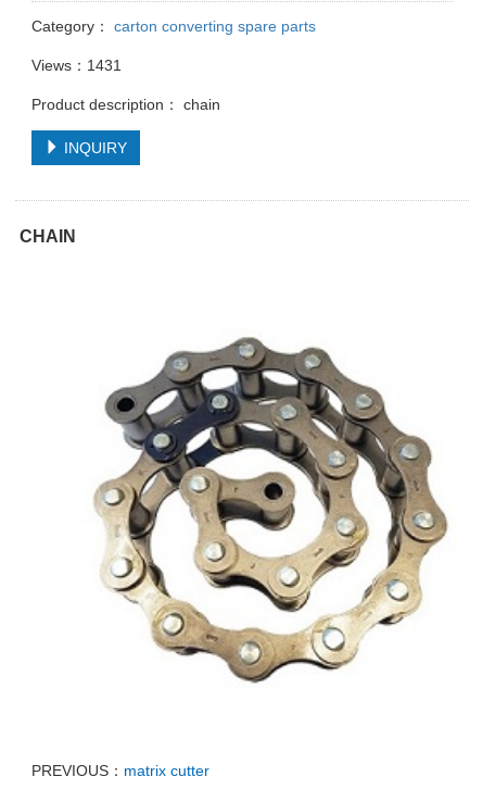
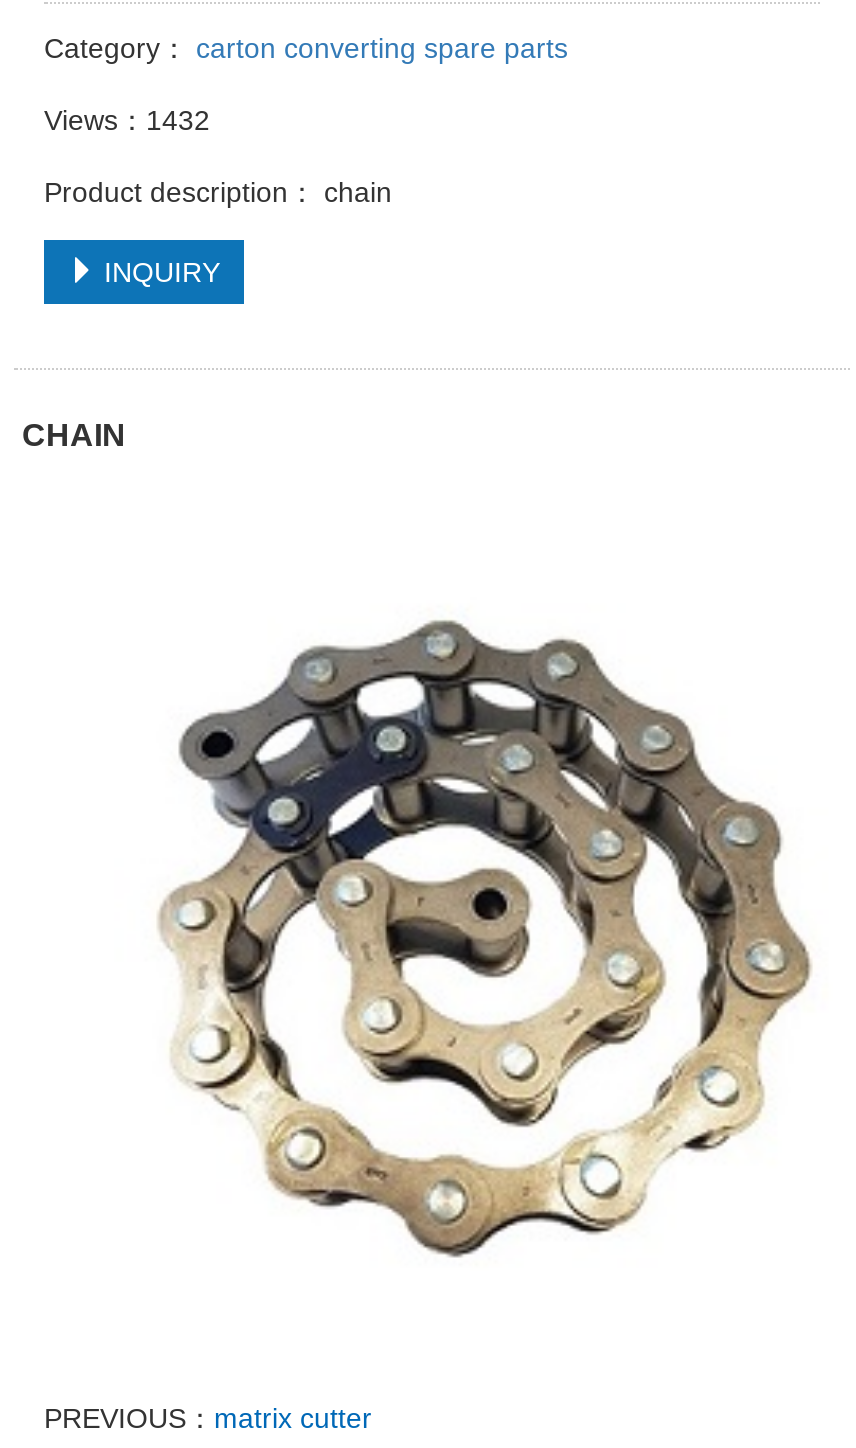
- Views：1431
+ Views：1432
